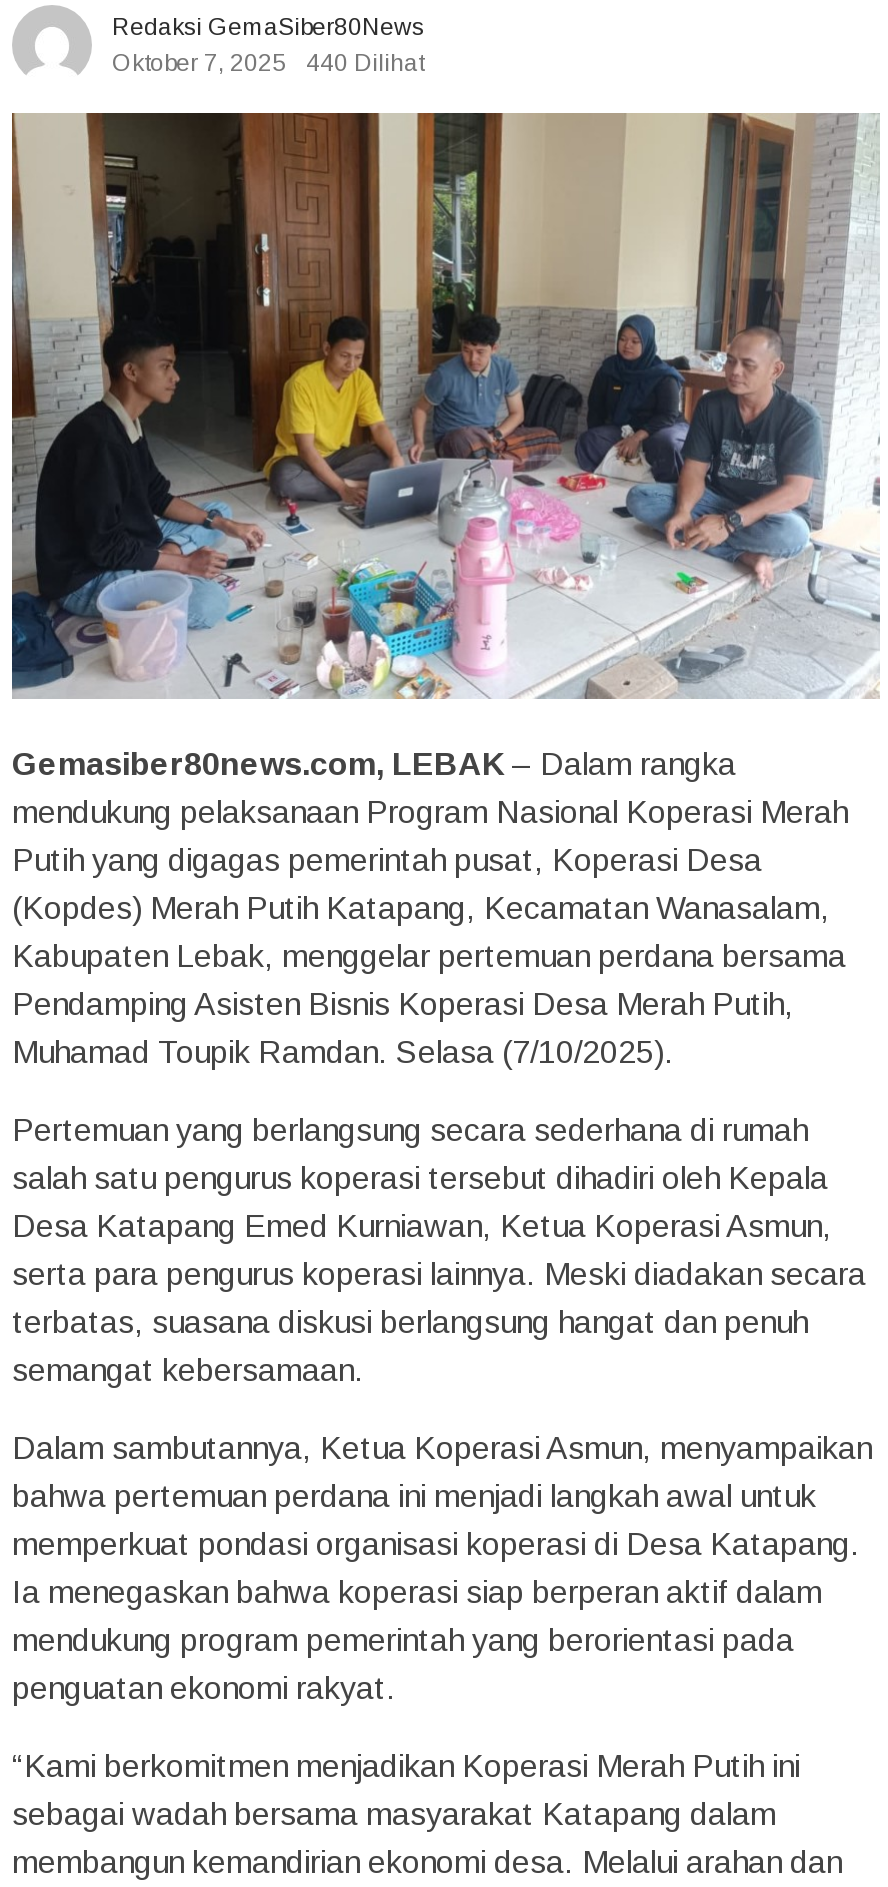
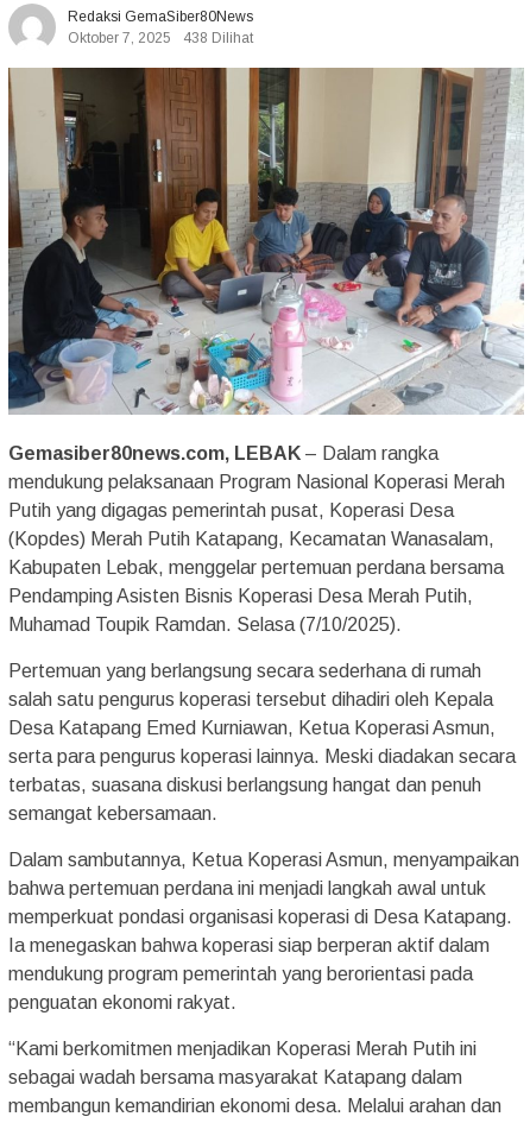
- Oktober 7, 2025 440 Dilihat
+ Oktober 7, 2025 438 Dilihat
